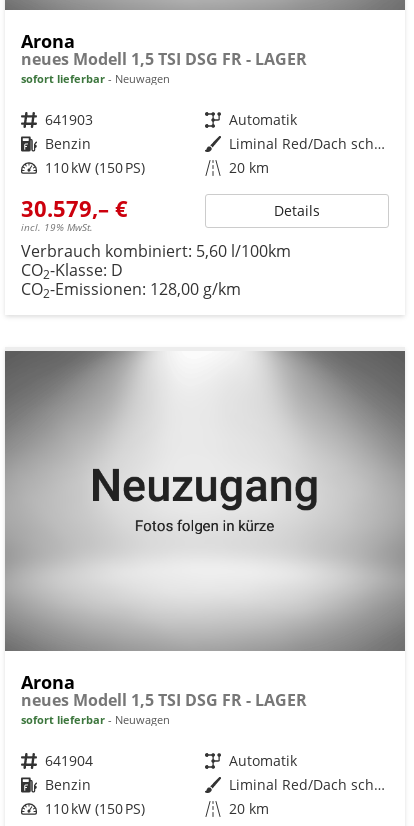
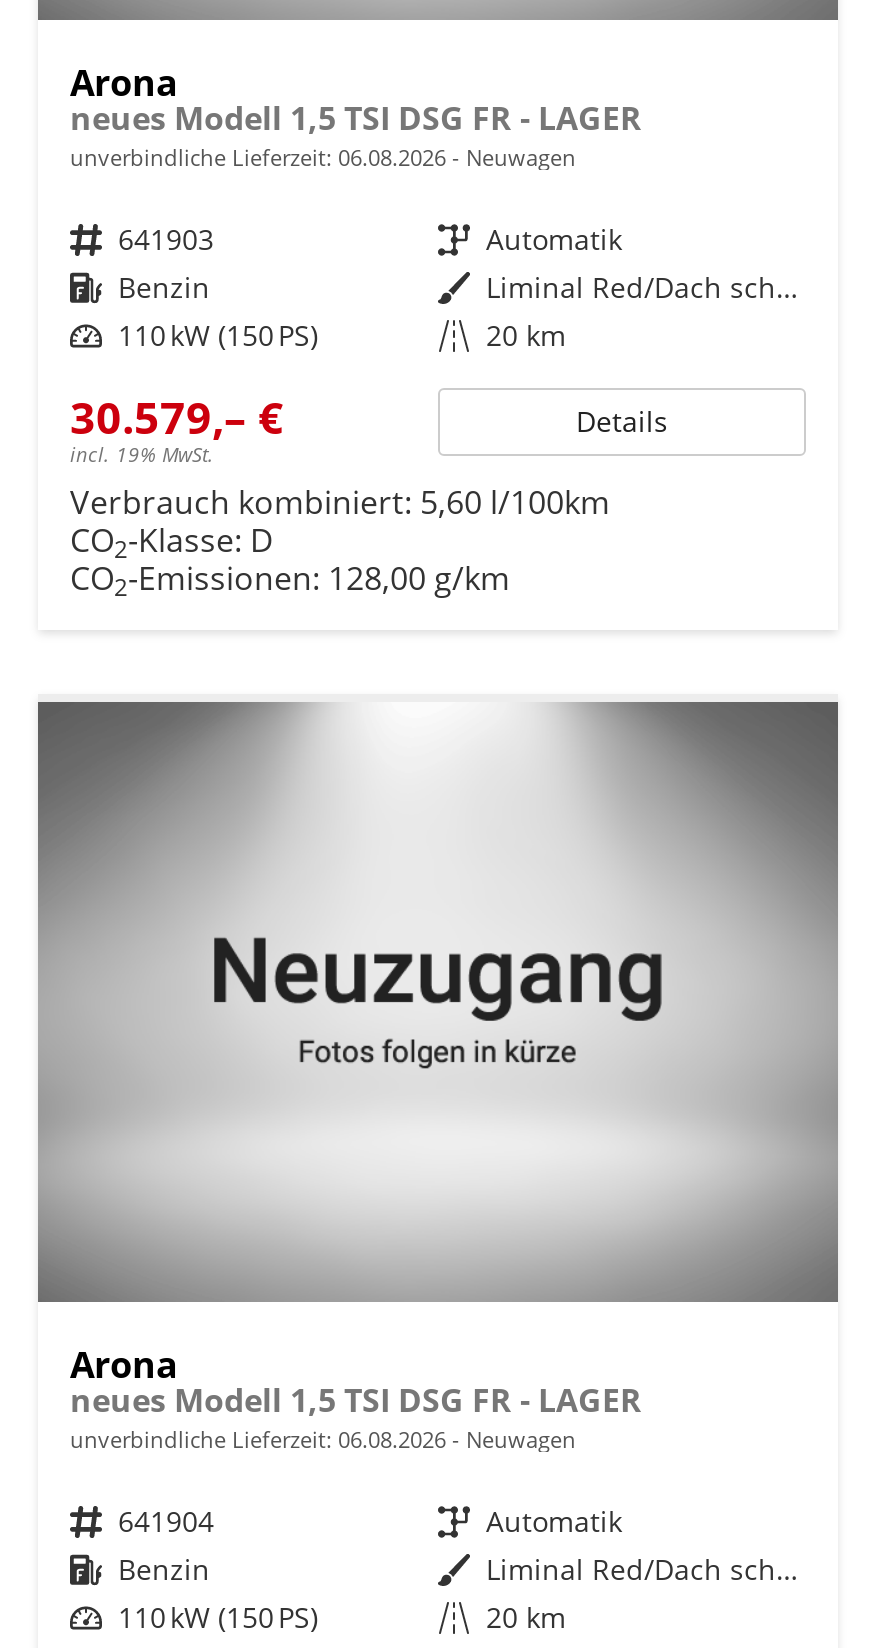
- sofort lieferbar Neuwagen
+ unverbindliche Lieferzeit: 06.08.2026 Neuwagen

- sofort lieferbar Neuwagen
+ unverbindliche Lieferzeit: 06.08.2026 Neuwagen
